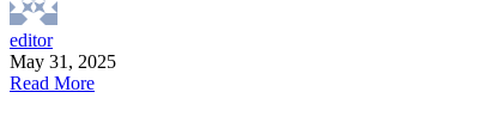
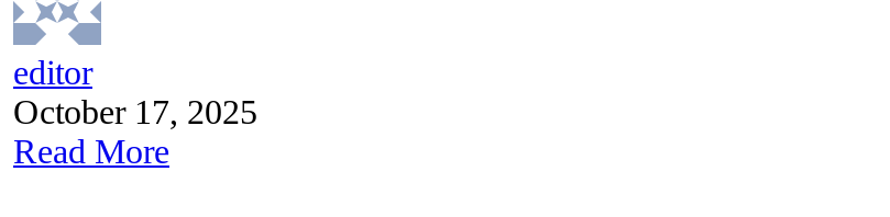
- May 31, 2025
+ October 17, 2025
